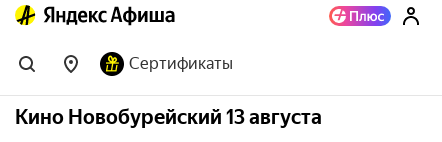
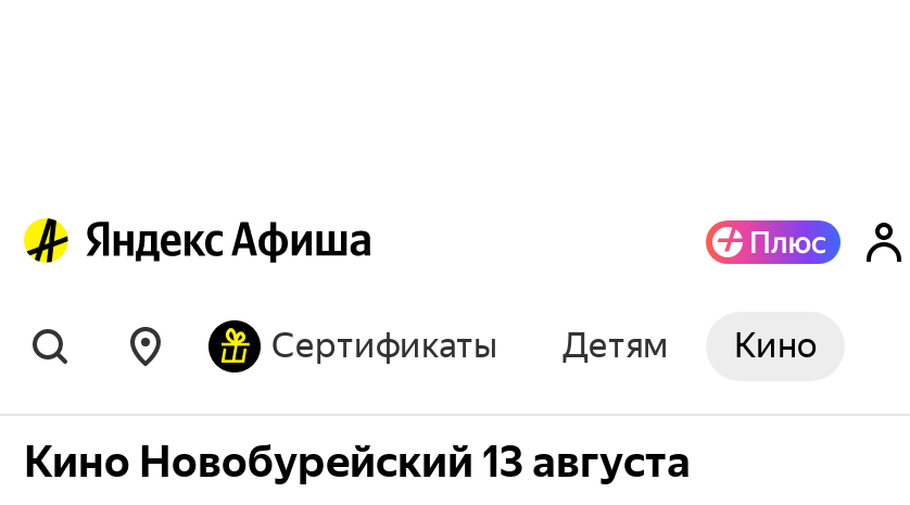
+ Детям
+ Кино
